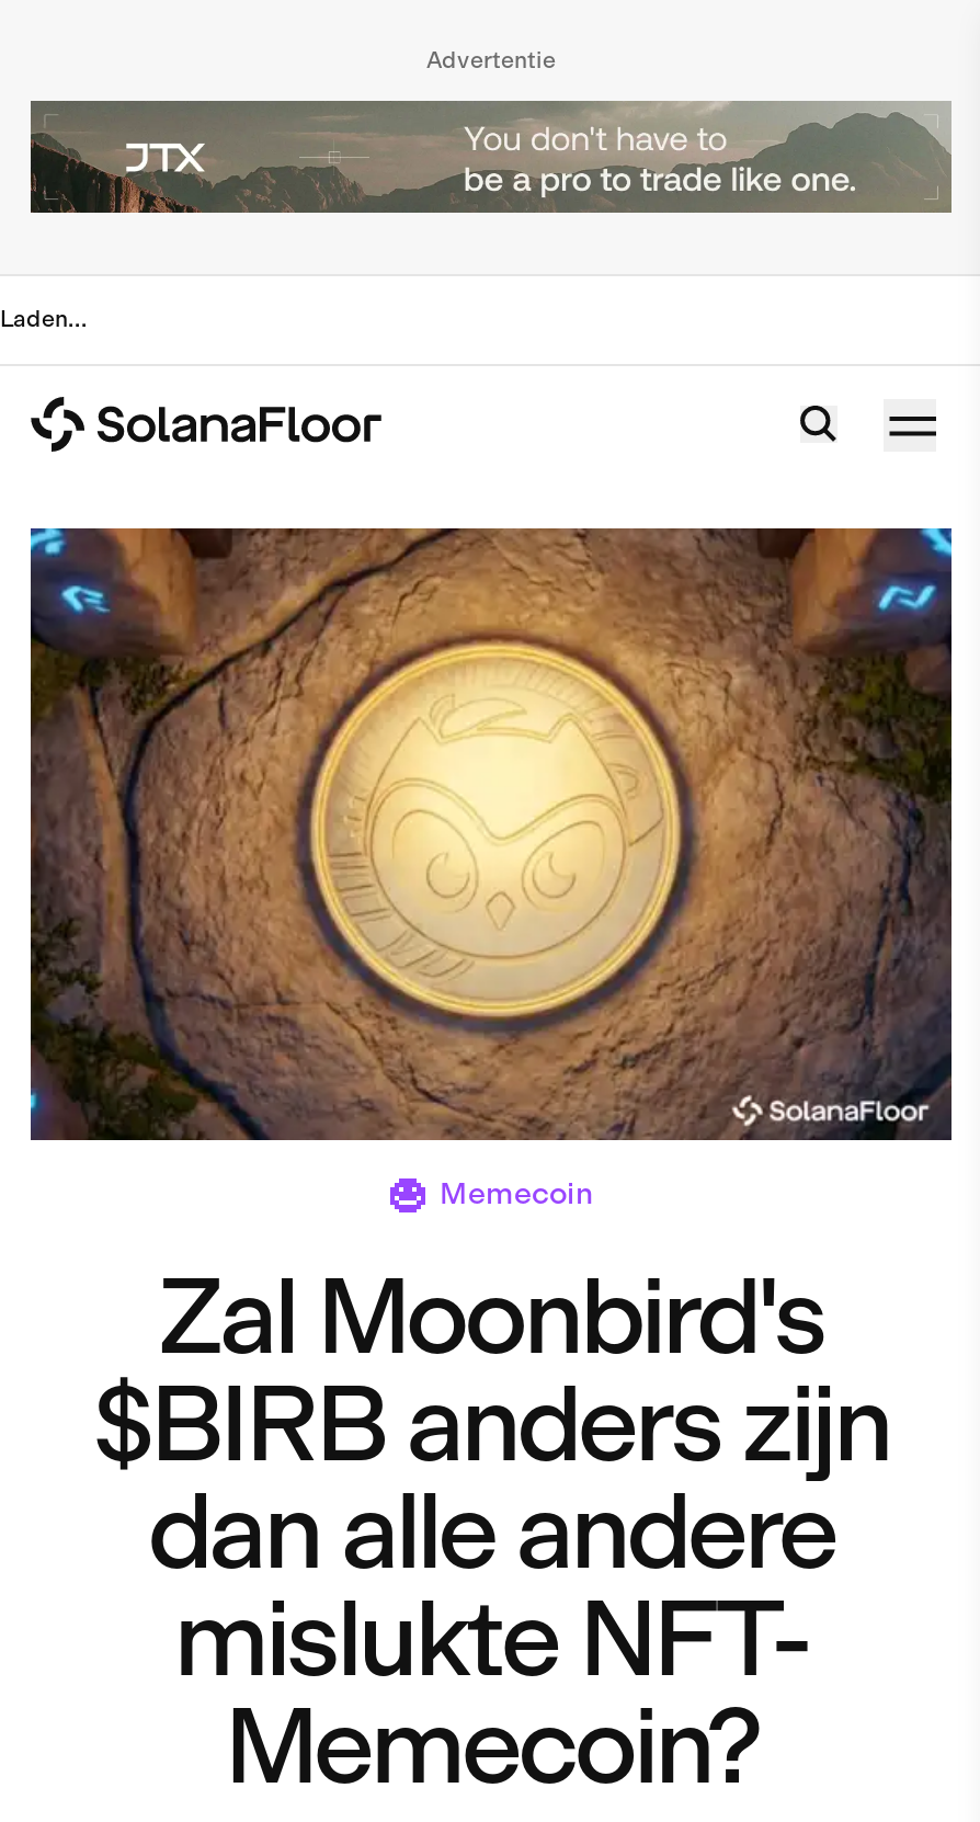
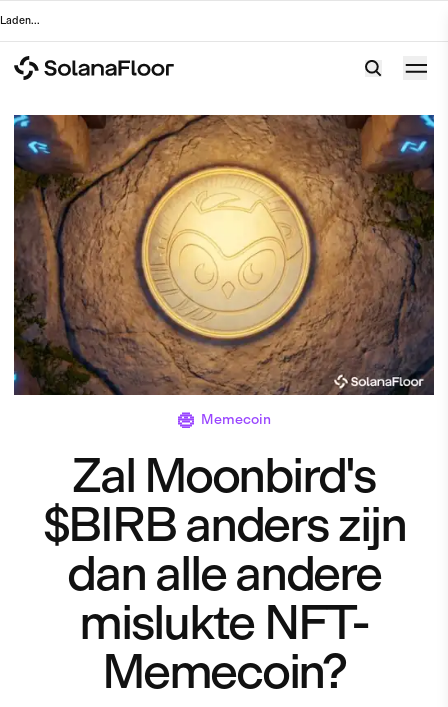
- Advertentie

- [image]
